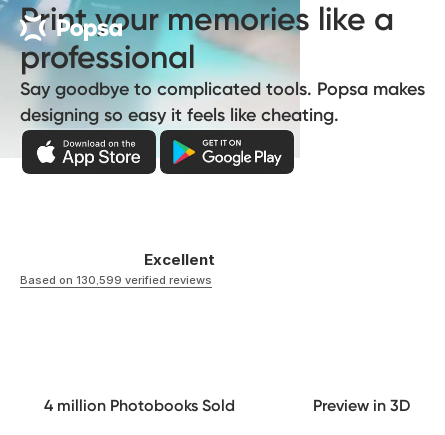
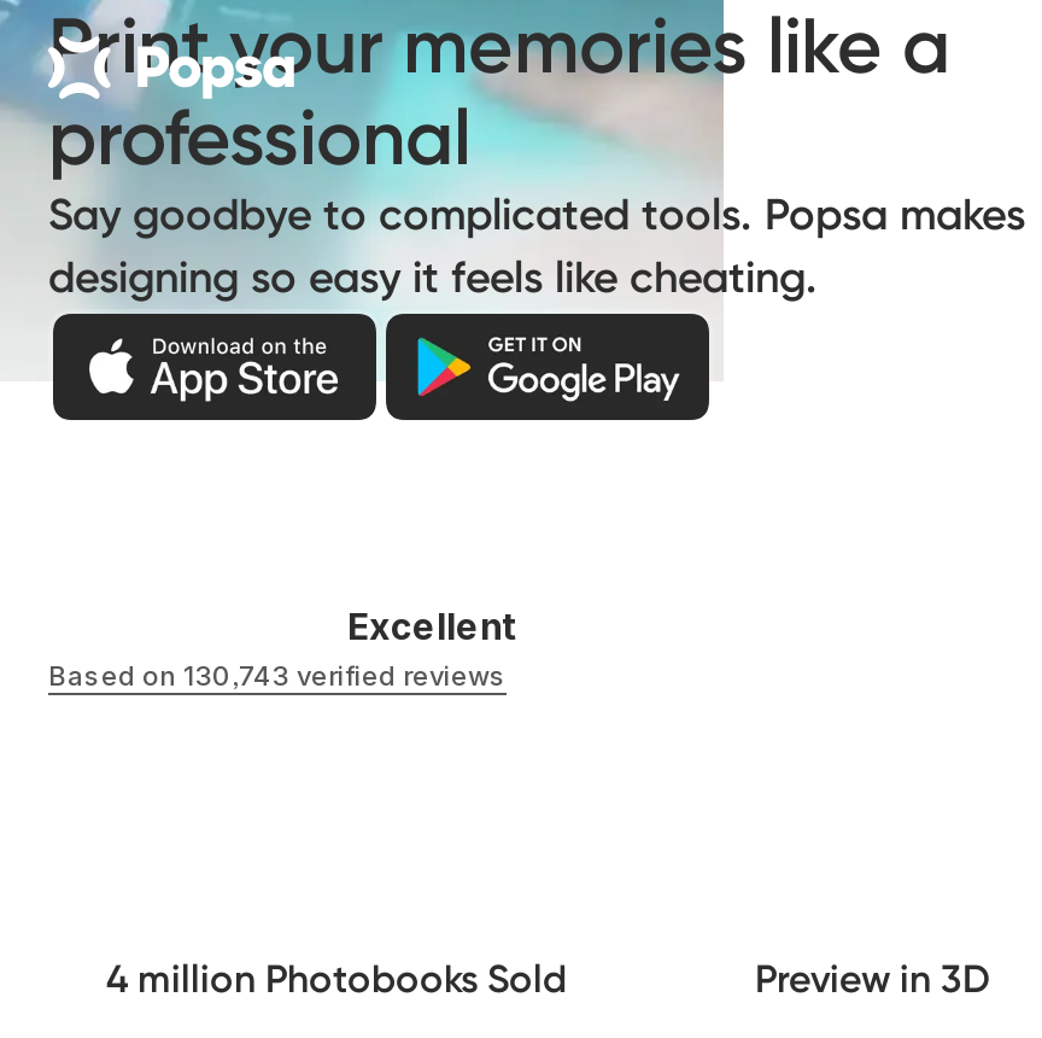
- Based on 130,599 verified reviews
+ Based on 130,743 verified reviews
